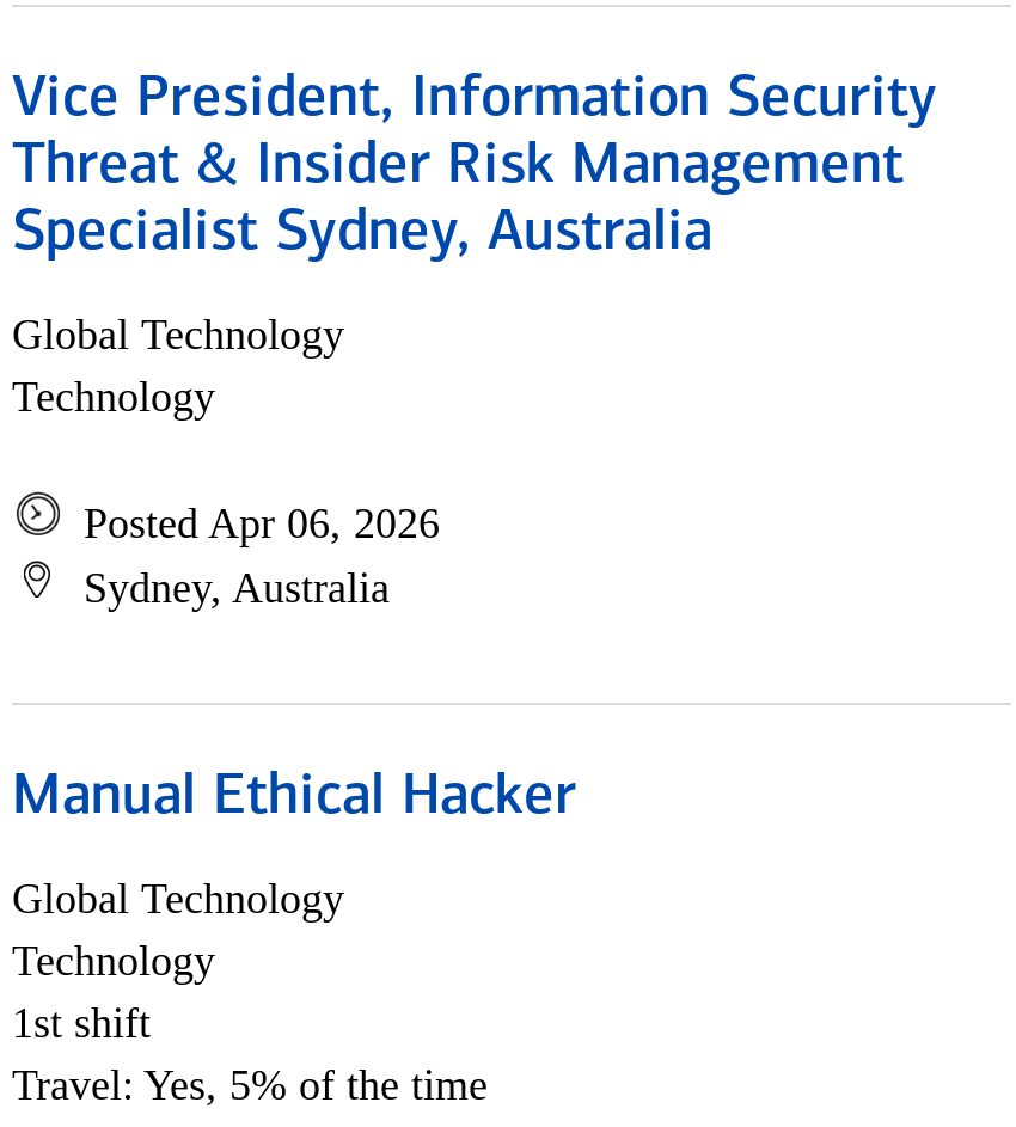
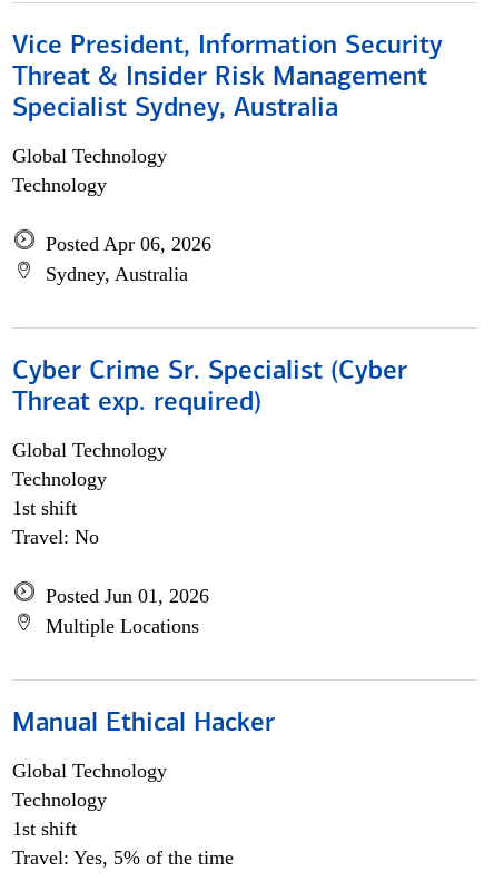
+ Cyber Crime Sr. Specialist (Cyber
+ Threat exp. required)
+ Global Technology
+ Technology
+ 1st shift
+ Travel: No
+ Posted Jun 01, 2026
+ Multiple Locations
